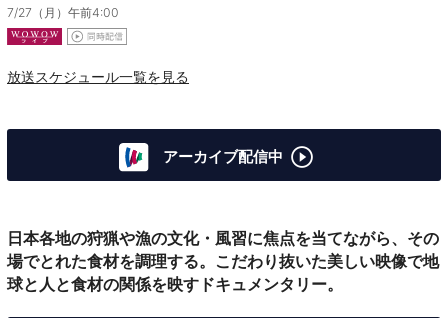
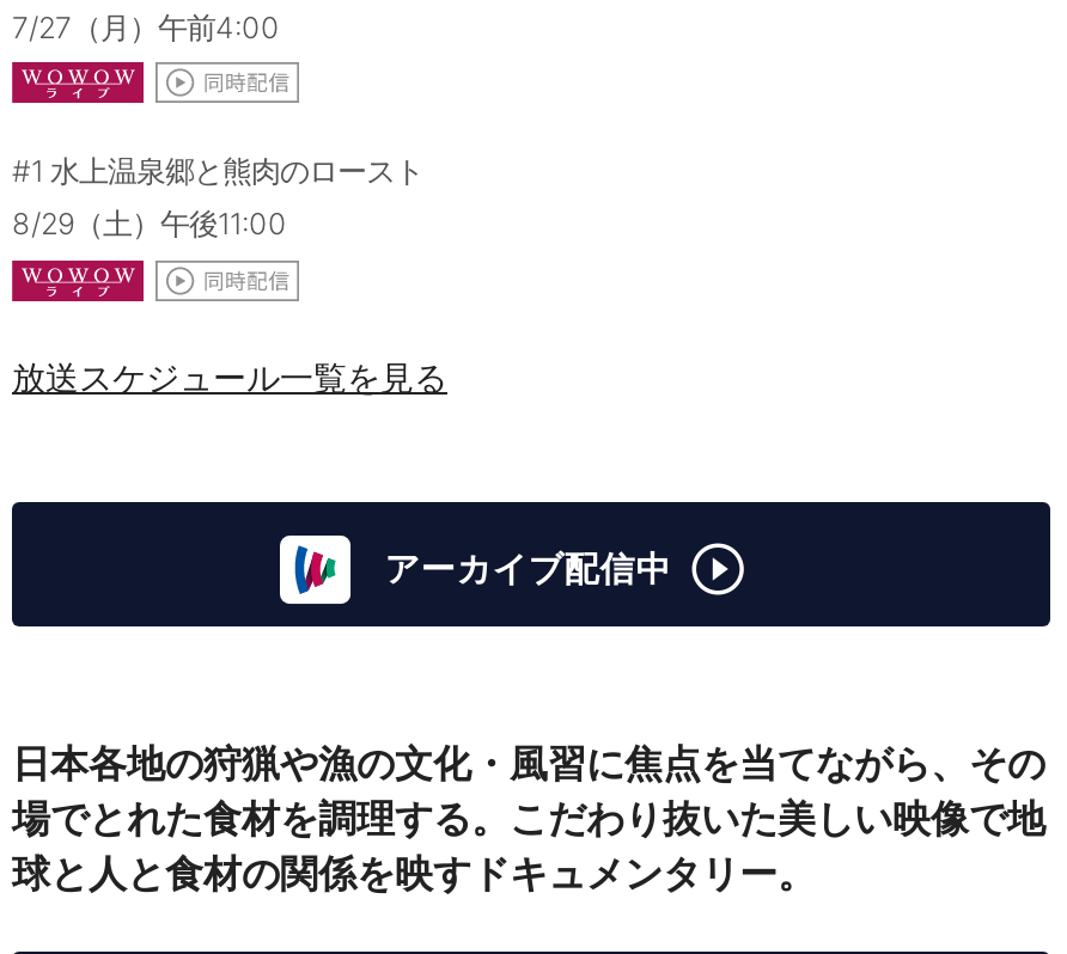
+ #1 水上温泉郷と熊肉のロースト
+ 8/29（土）午後11:00
